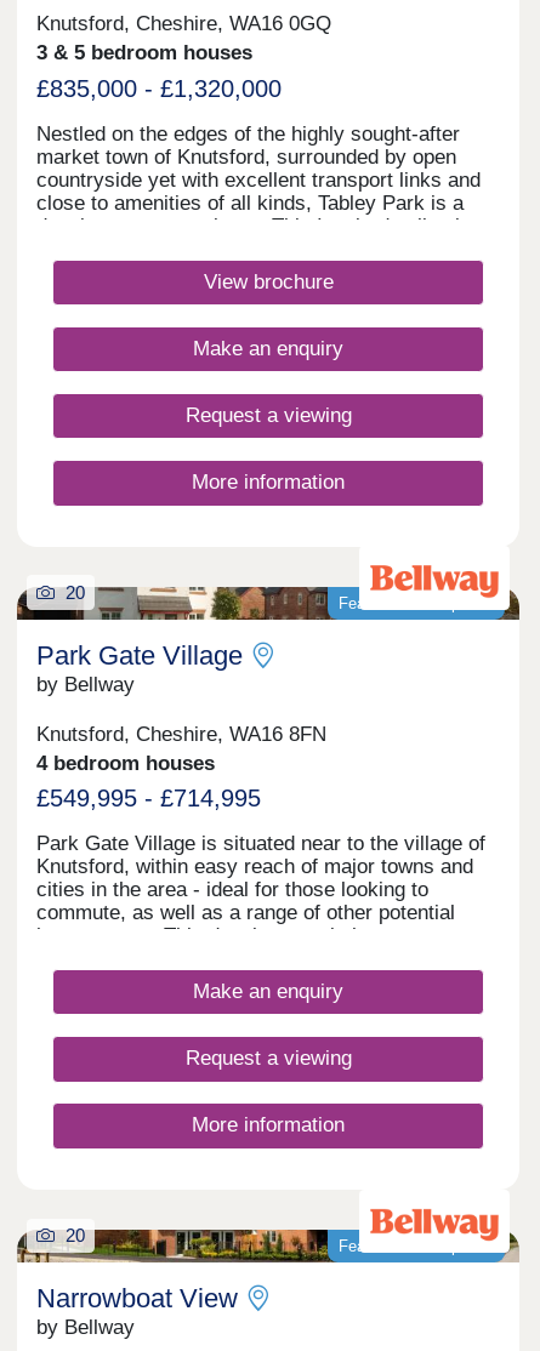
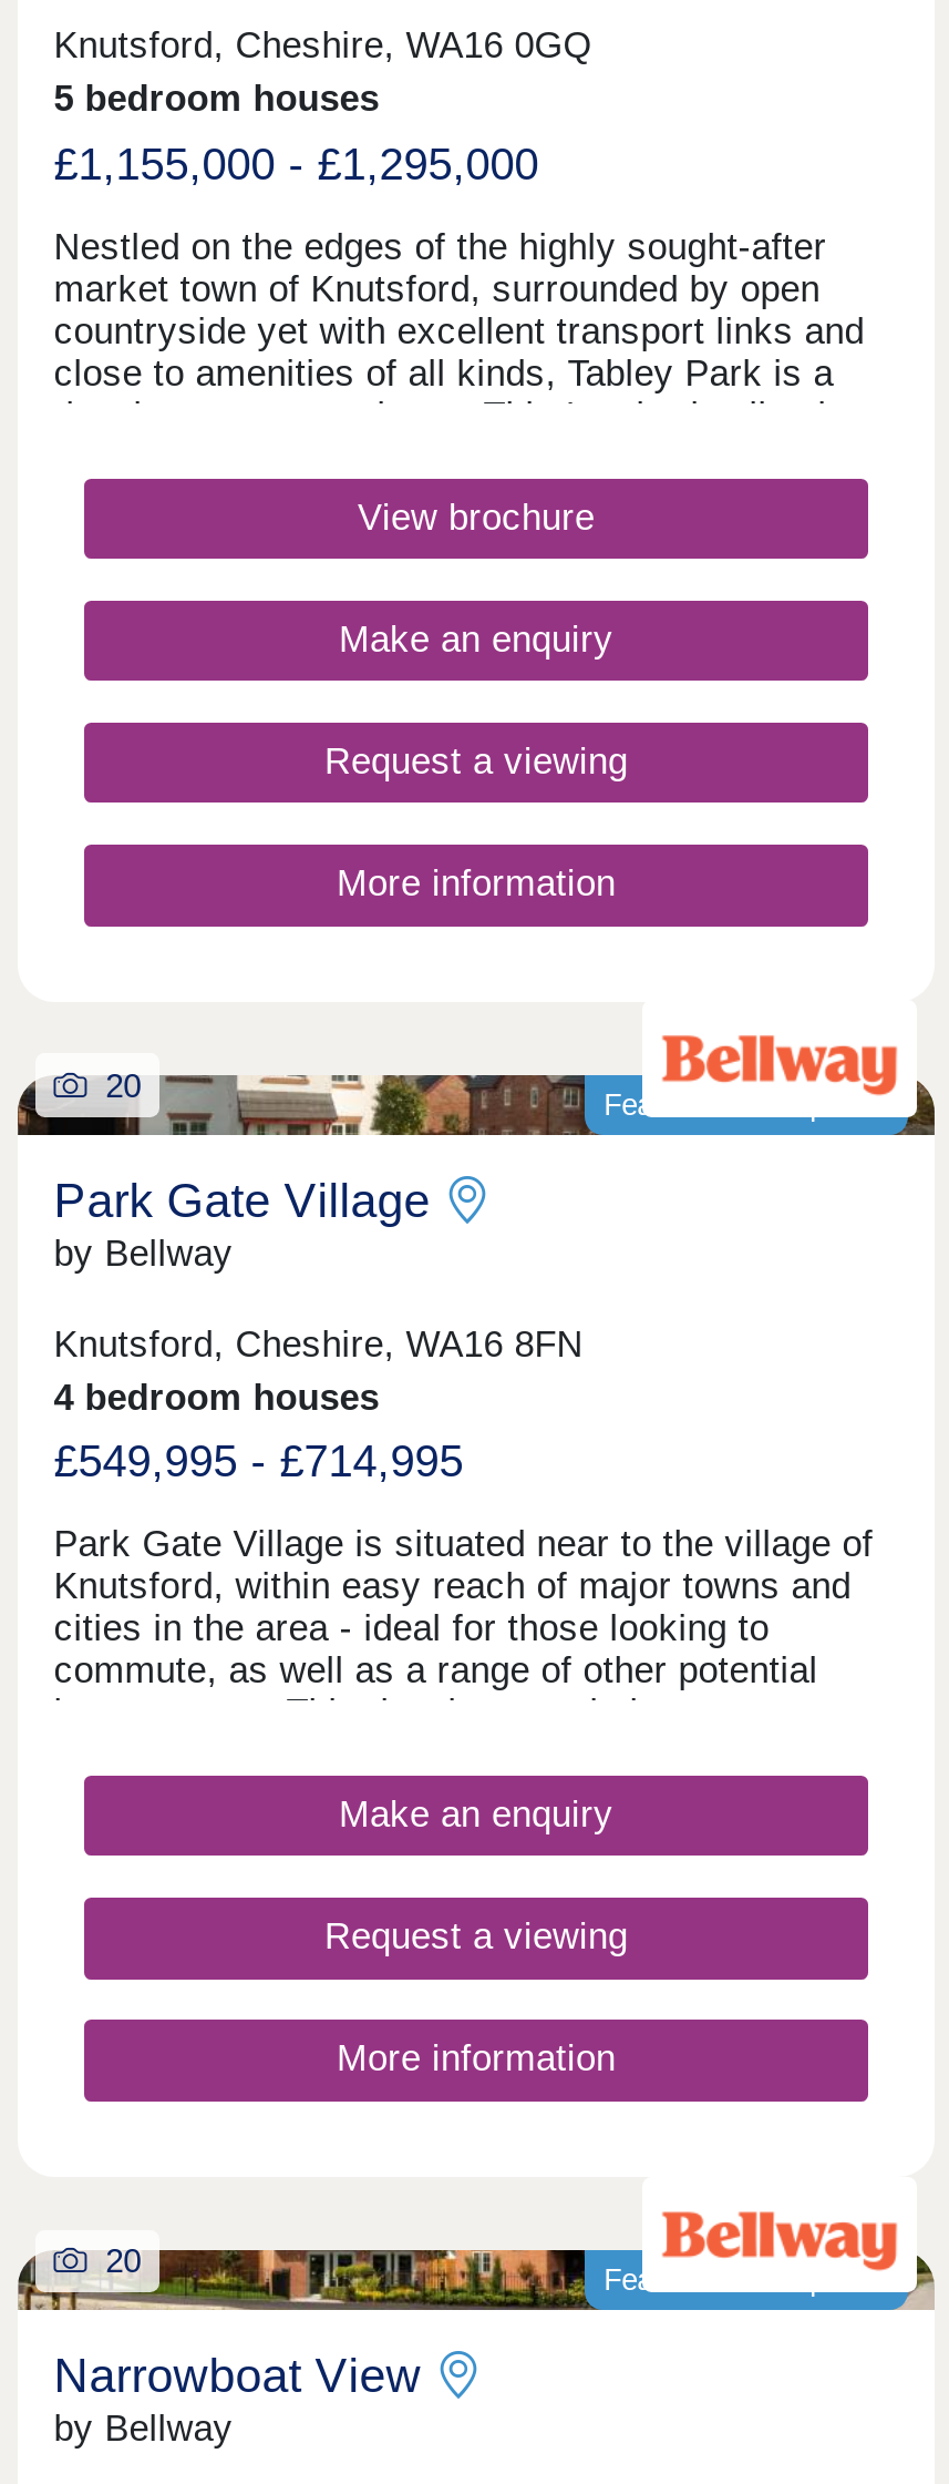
- 3 & 5 bedroom houses
- £835,000 - £1,320,000
+ 5 bedroom houses
+ £1,155,000 - £1,295,000
